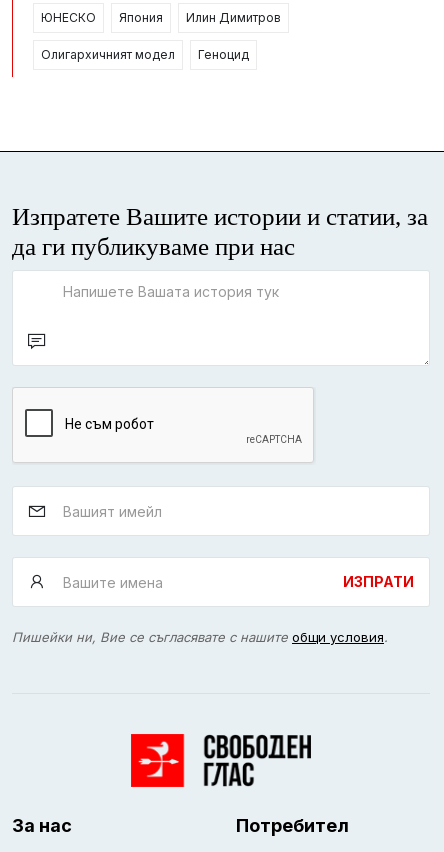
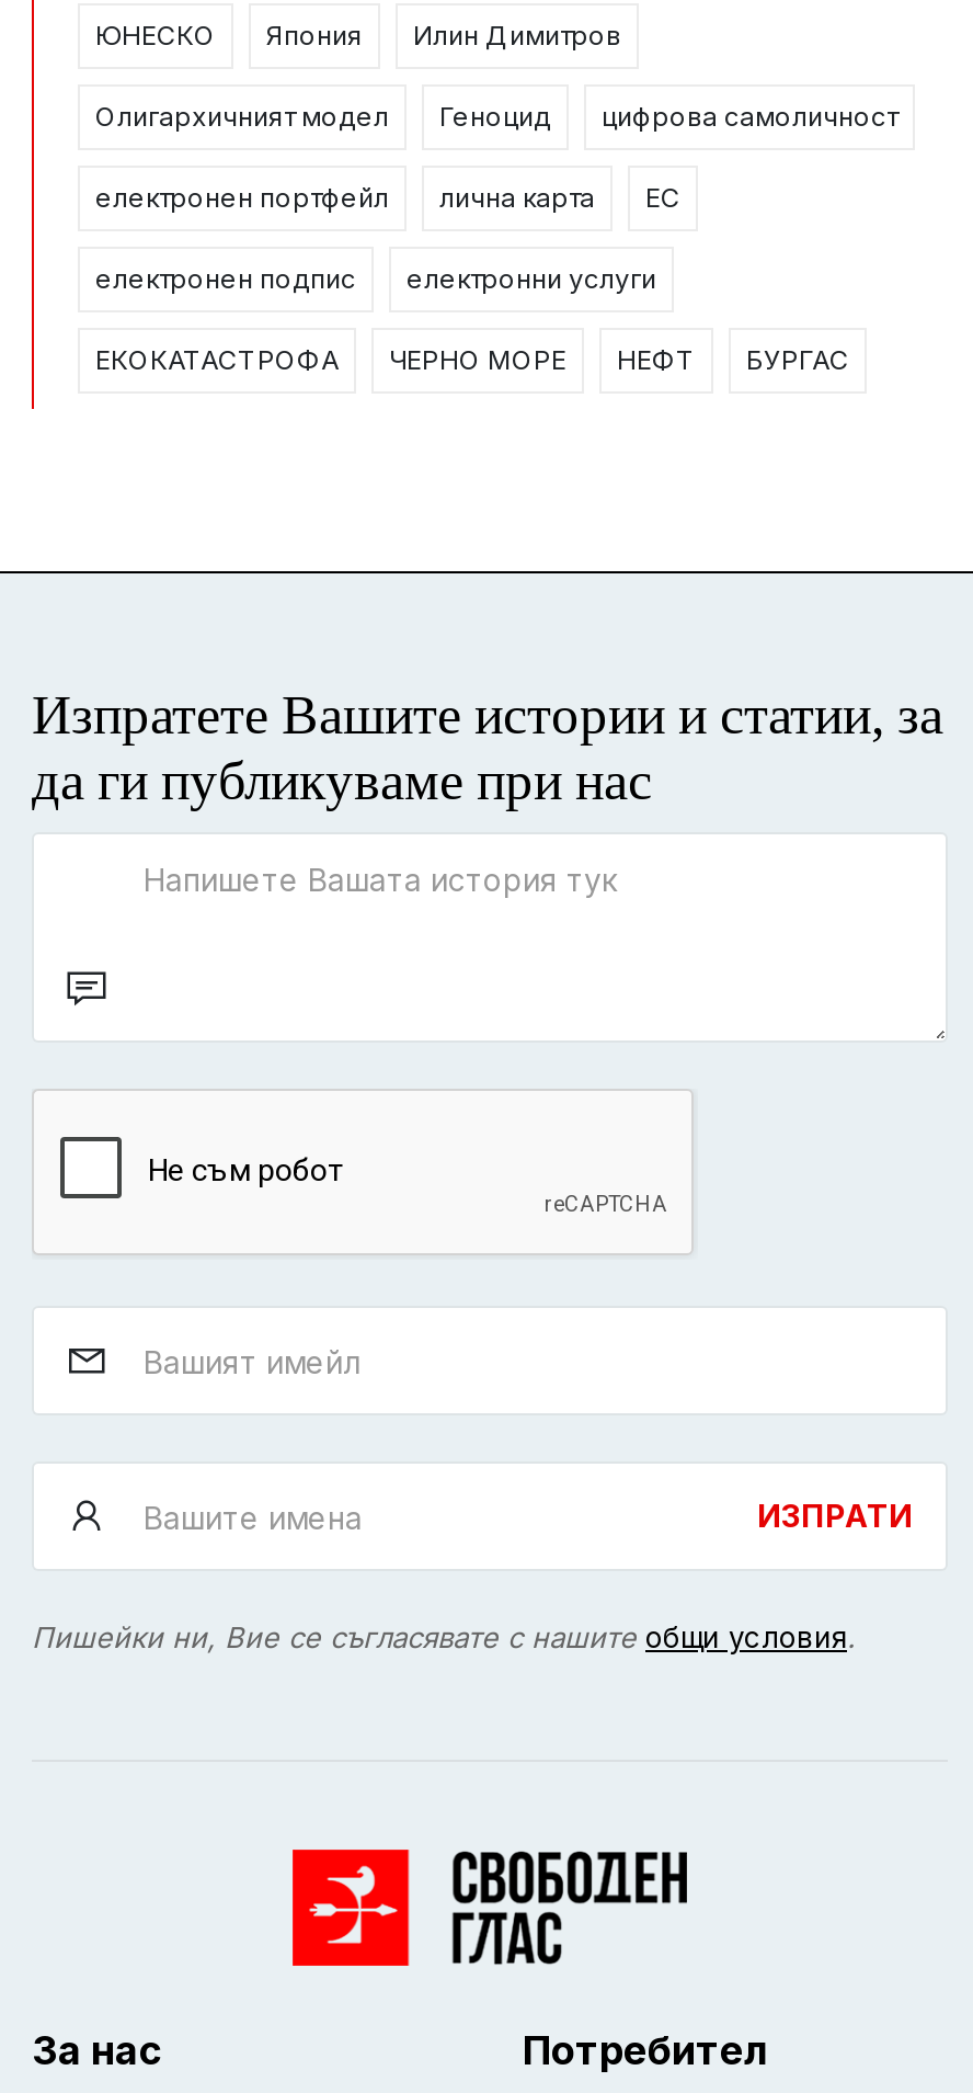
+ цифрова самоличност
+ електронен портфейл
+ лична карта
+ ЕС
+ електронен подпис
+ електронни услуги
+ ЕКОКАТАСТРОФА
+ ЧЕРНО МОРЕ
+ НЕФТ
+ БУРГАС
